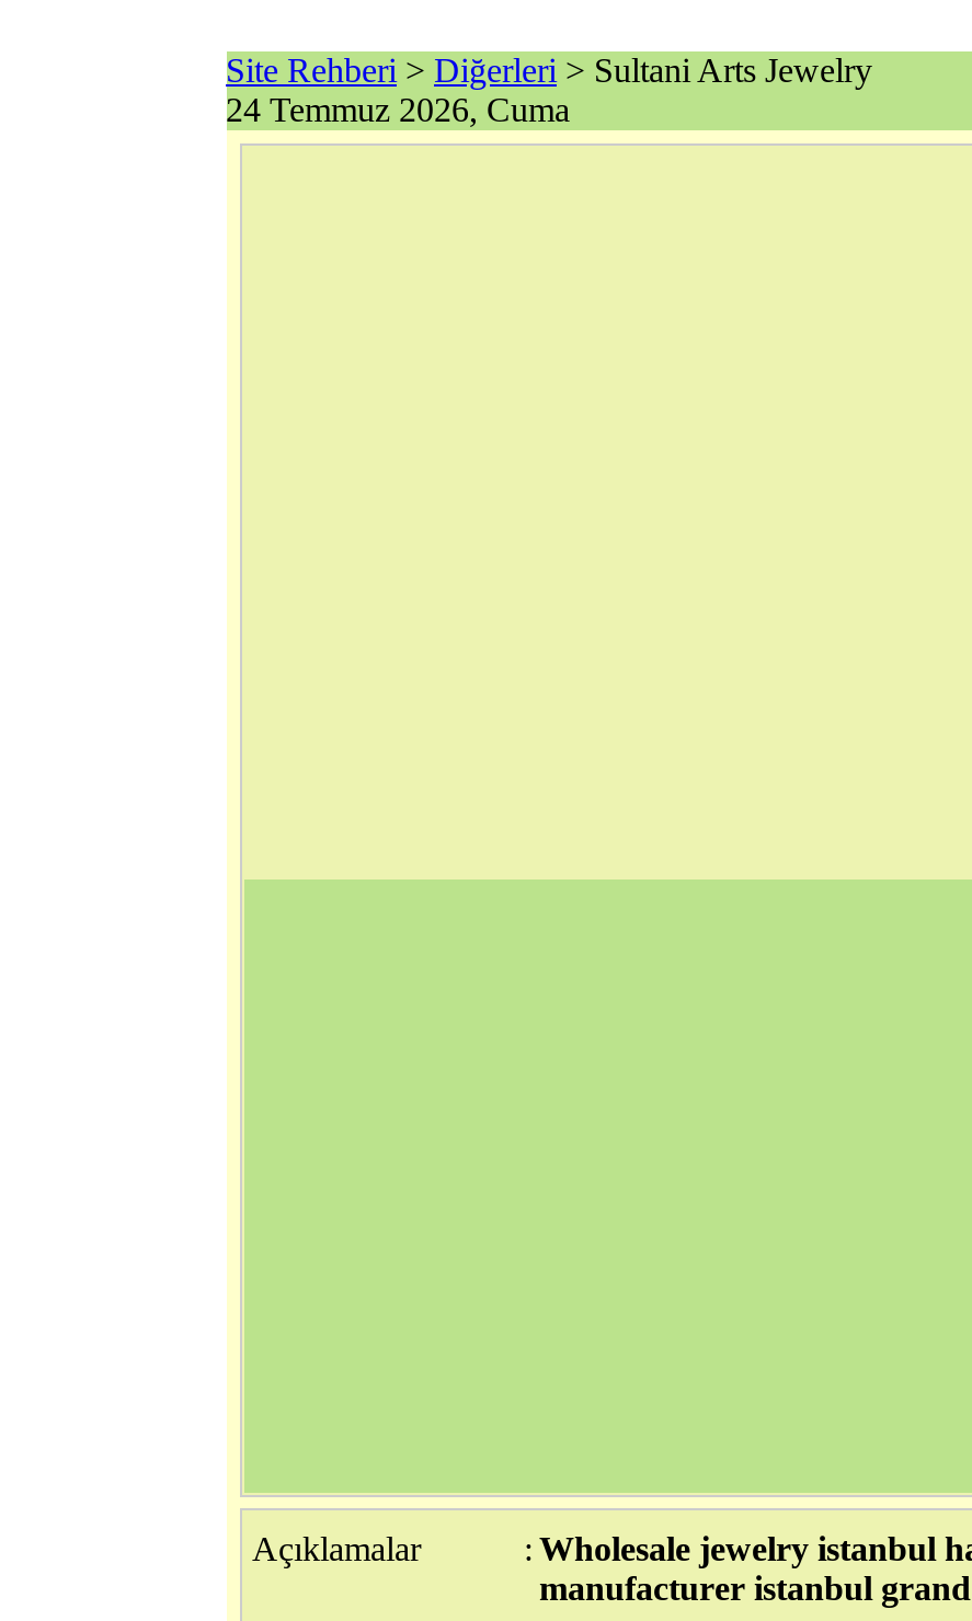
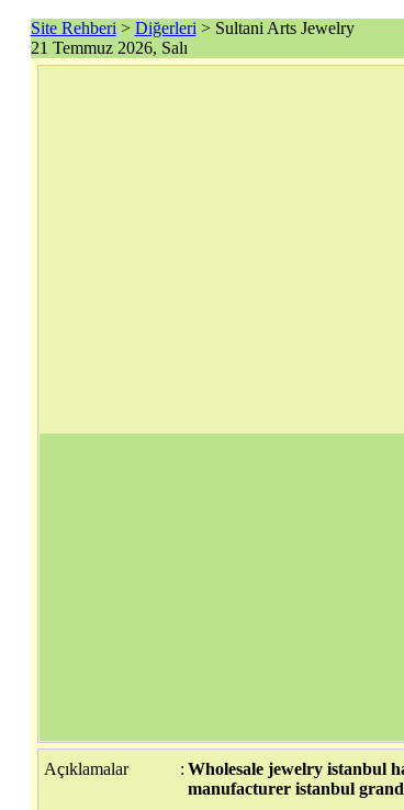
- 24 Temmuz 2026, Cuma
+ 21 Temmuz 2026, Salı
